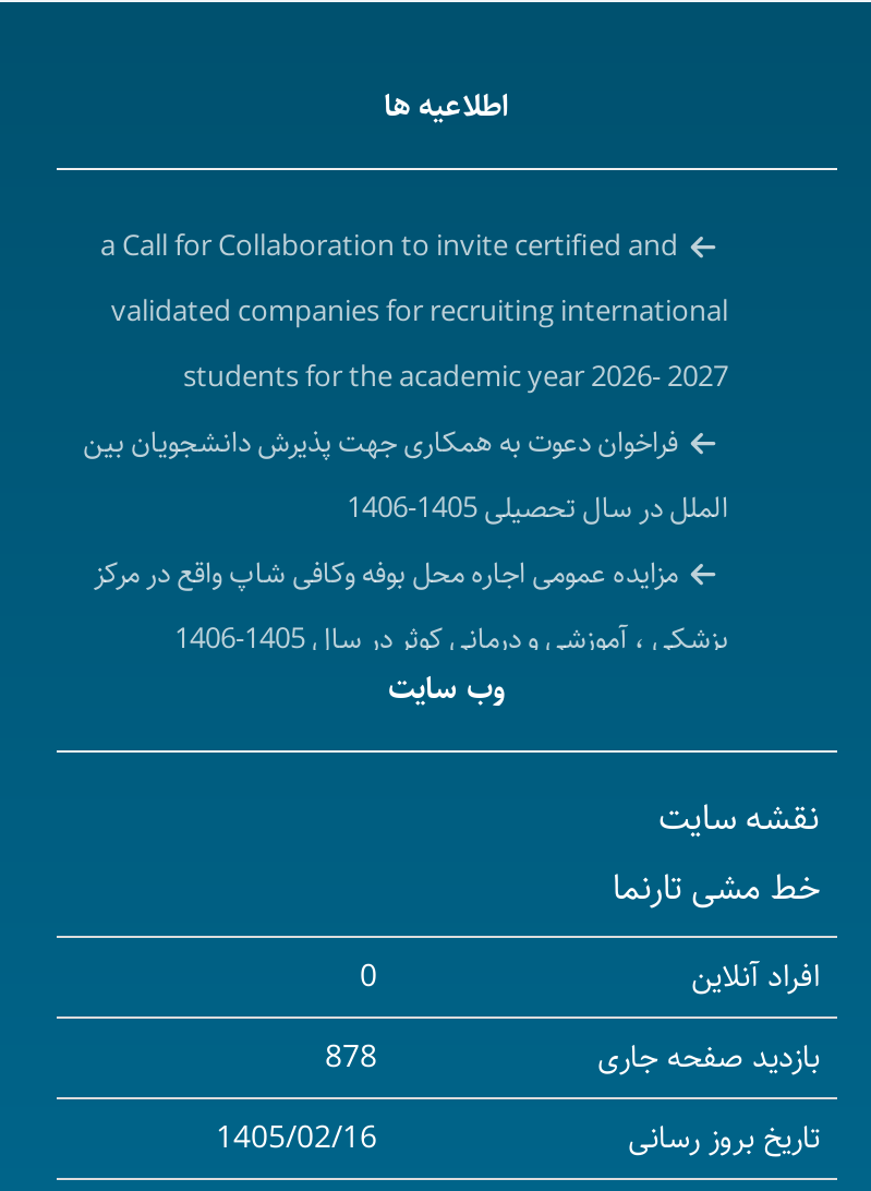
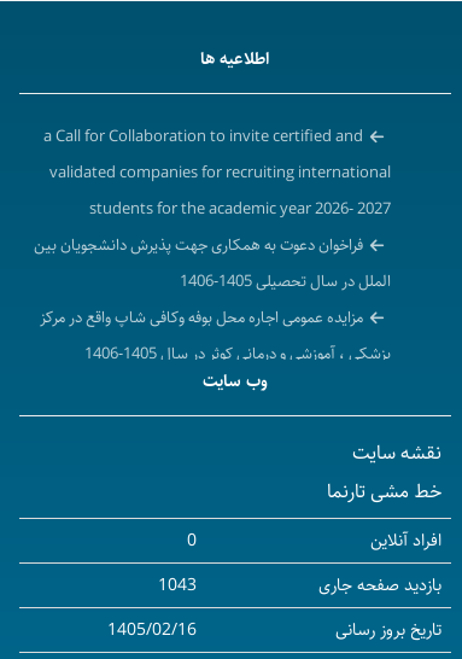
- 878
+ 1043
